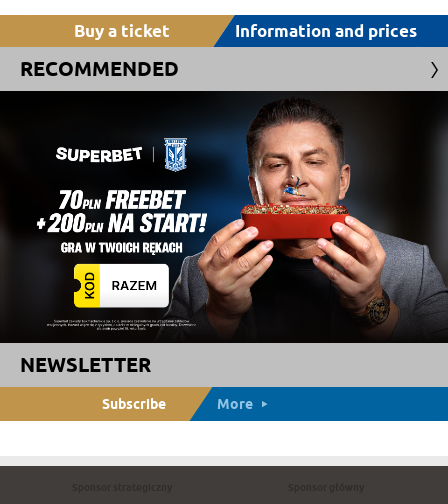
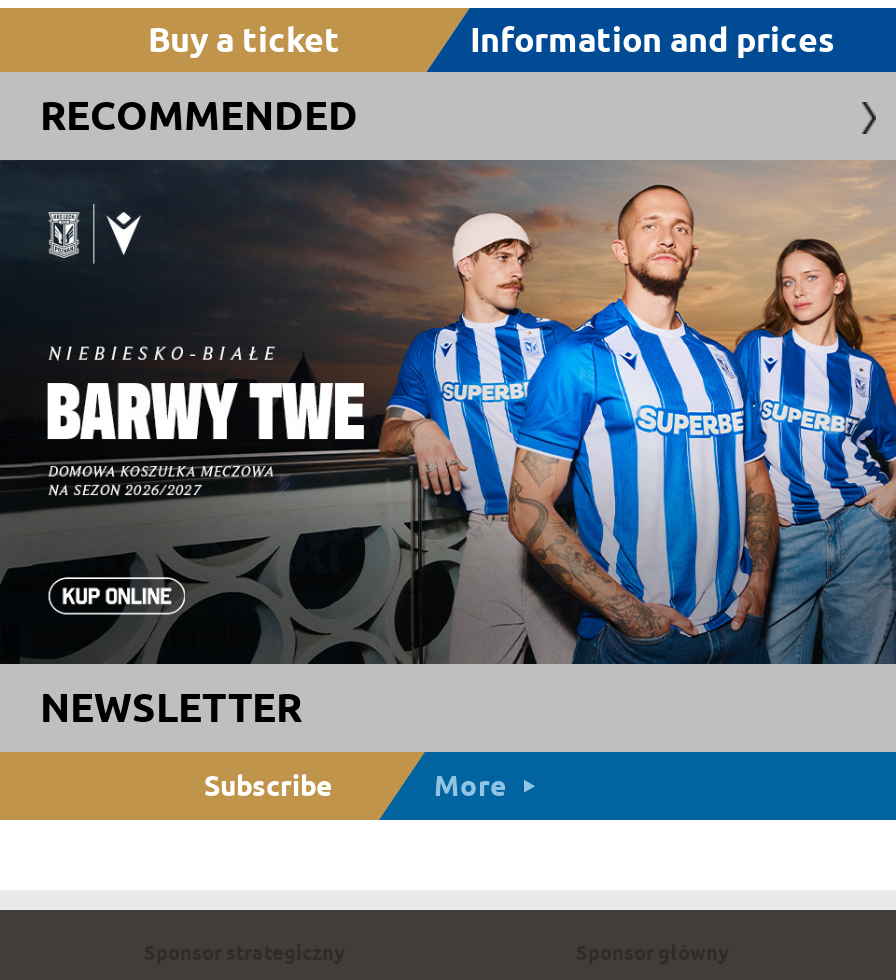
- [image]
+ [image]
